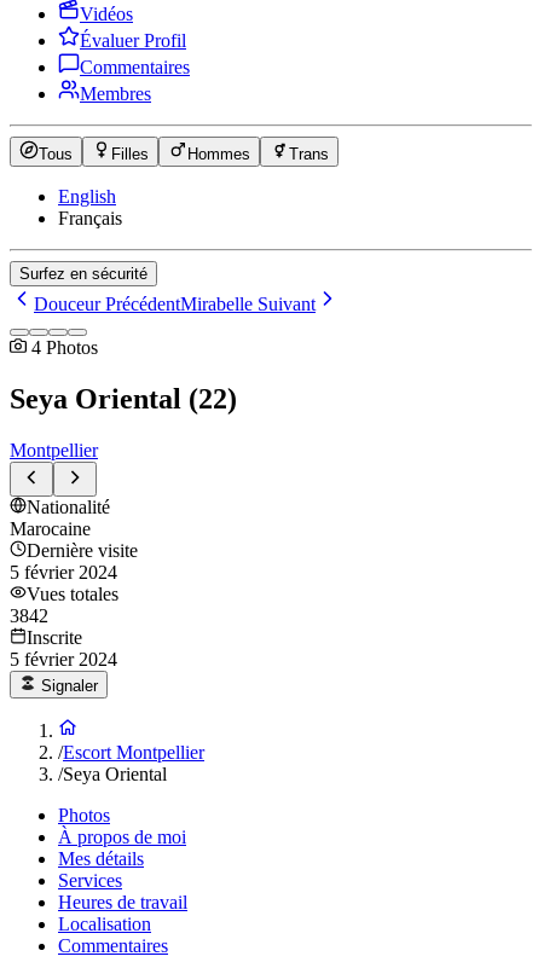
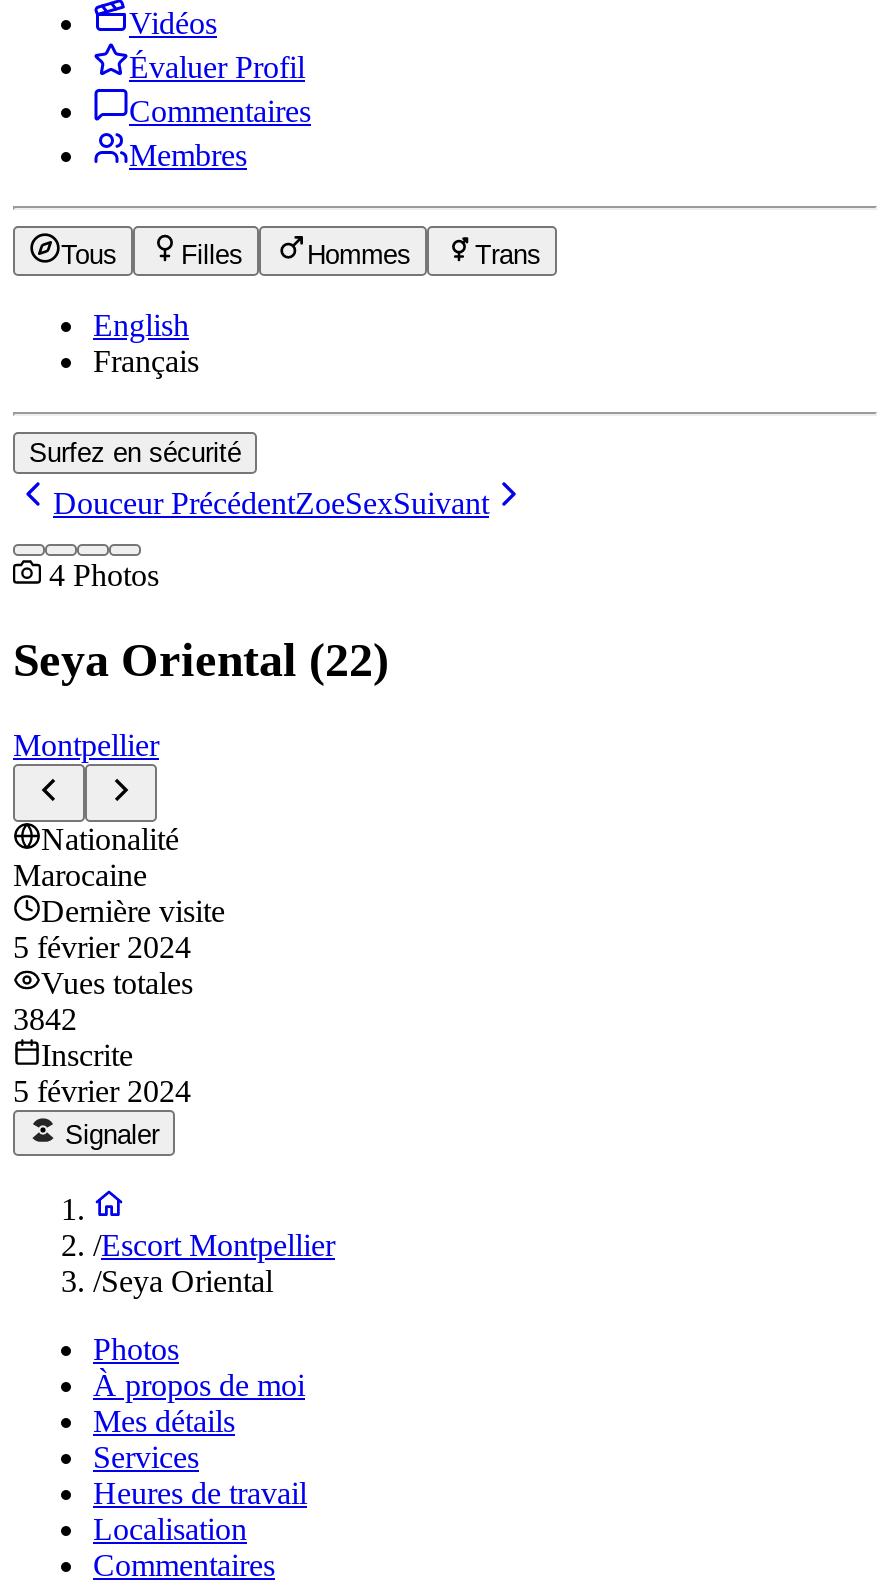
- Douceur PrécédentMirabelleSuivant
+ Douceur PrécédentZoeSexSuivant
